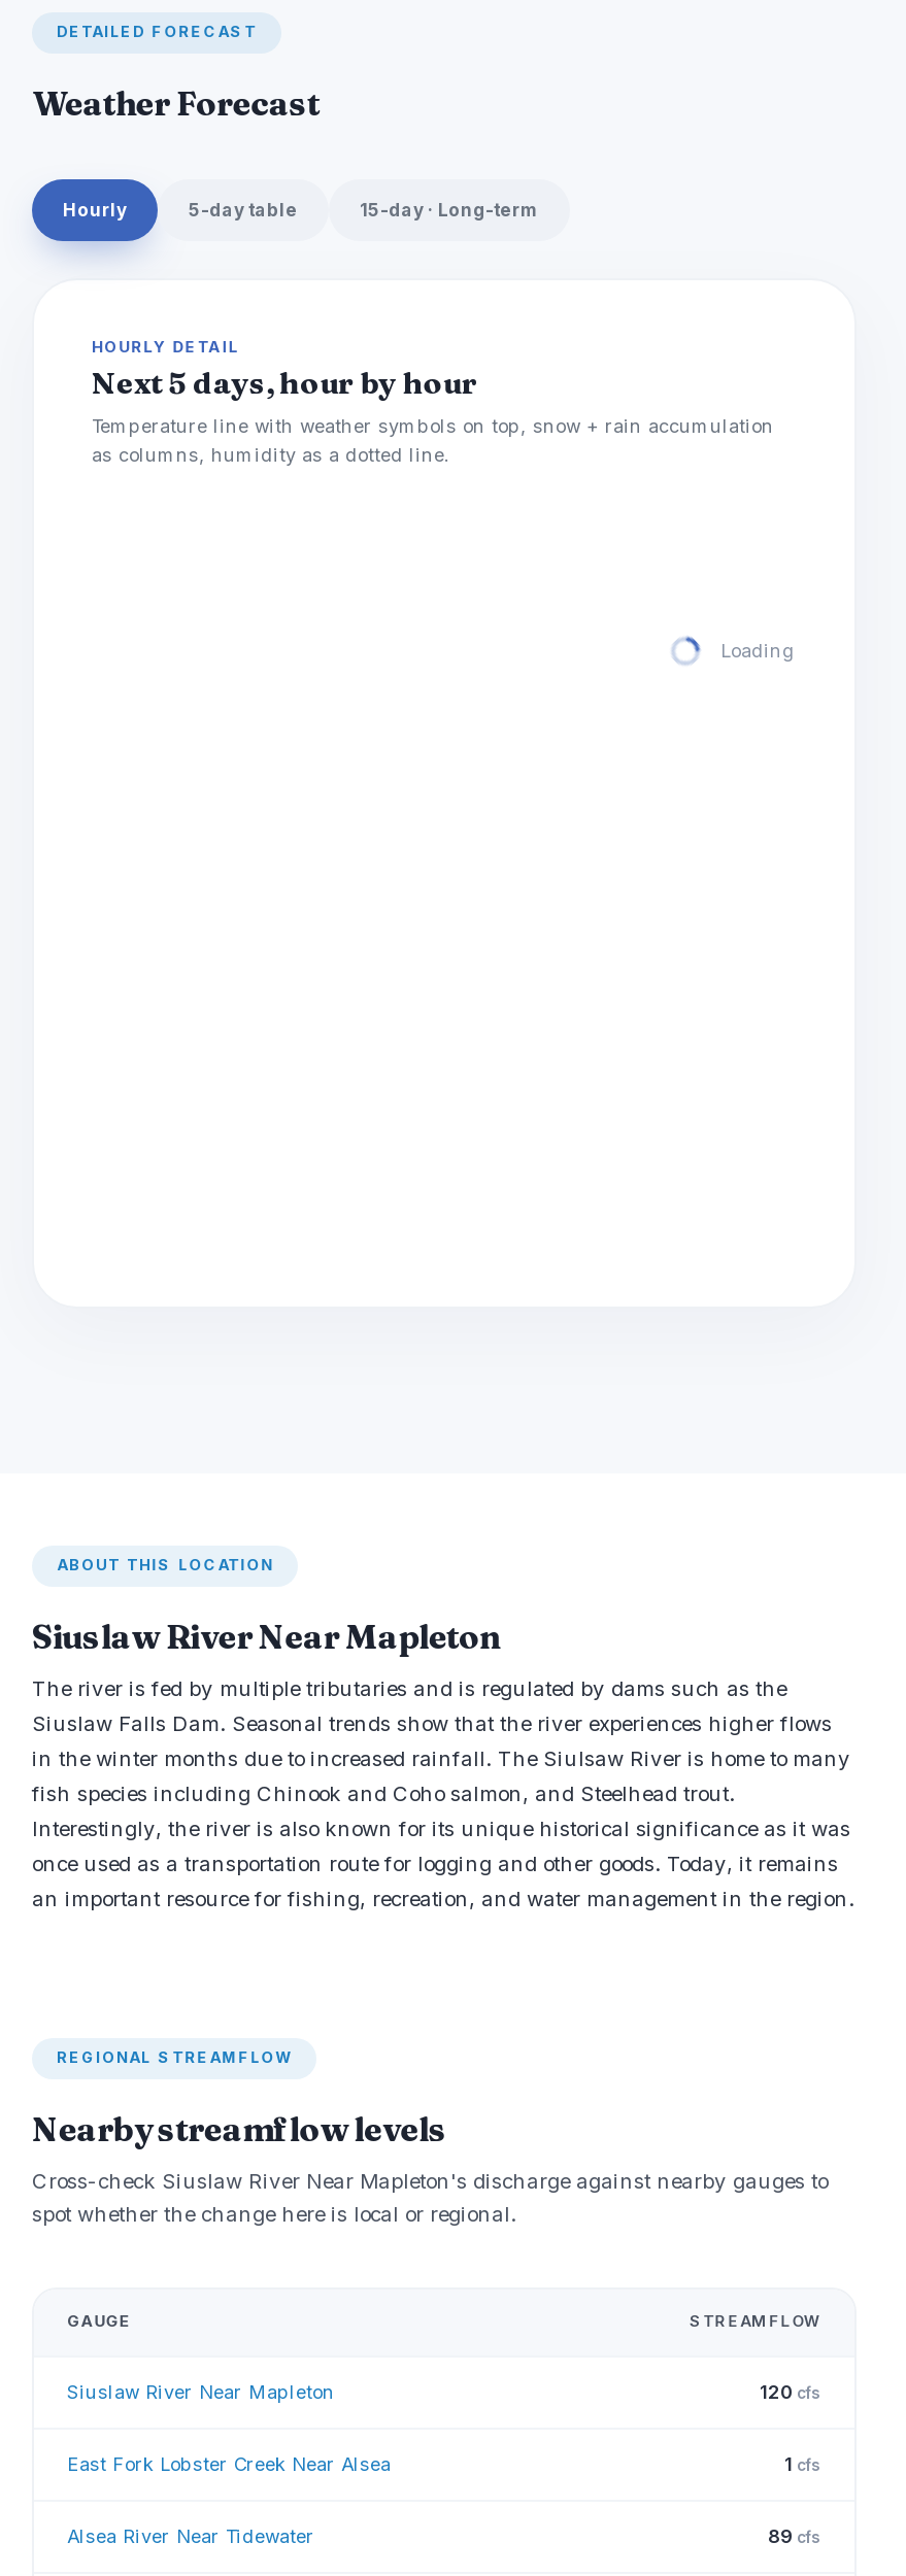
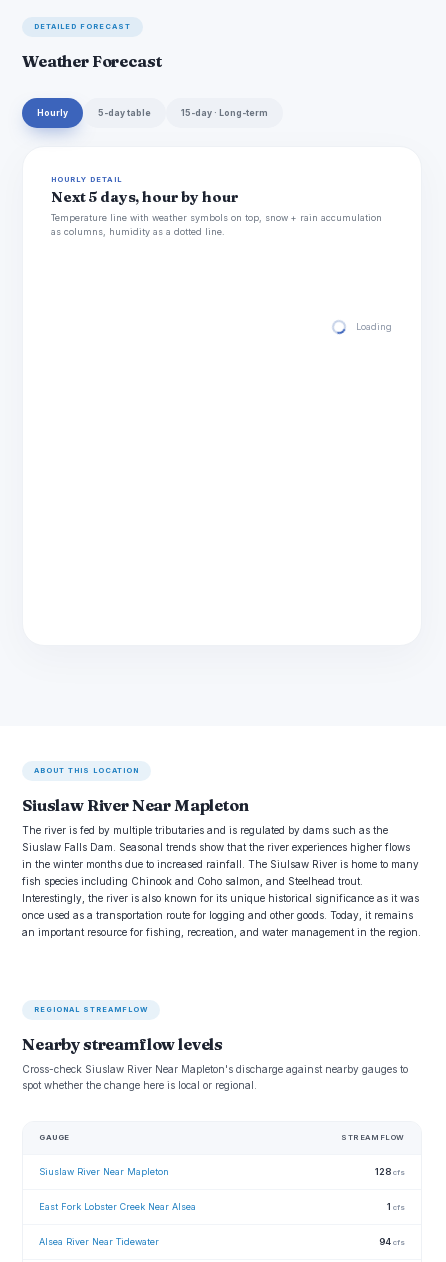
- 120 cfs
+ 128 cfs

- 89 cfs
+ 94 cfs
